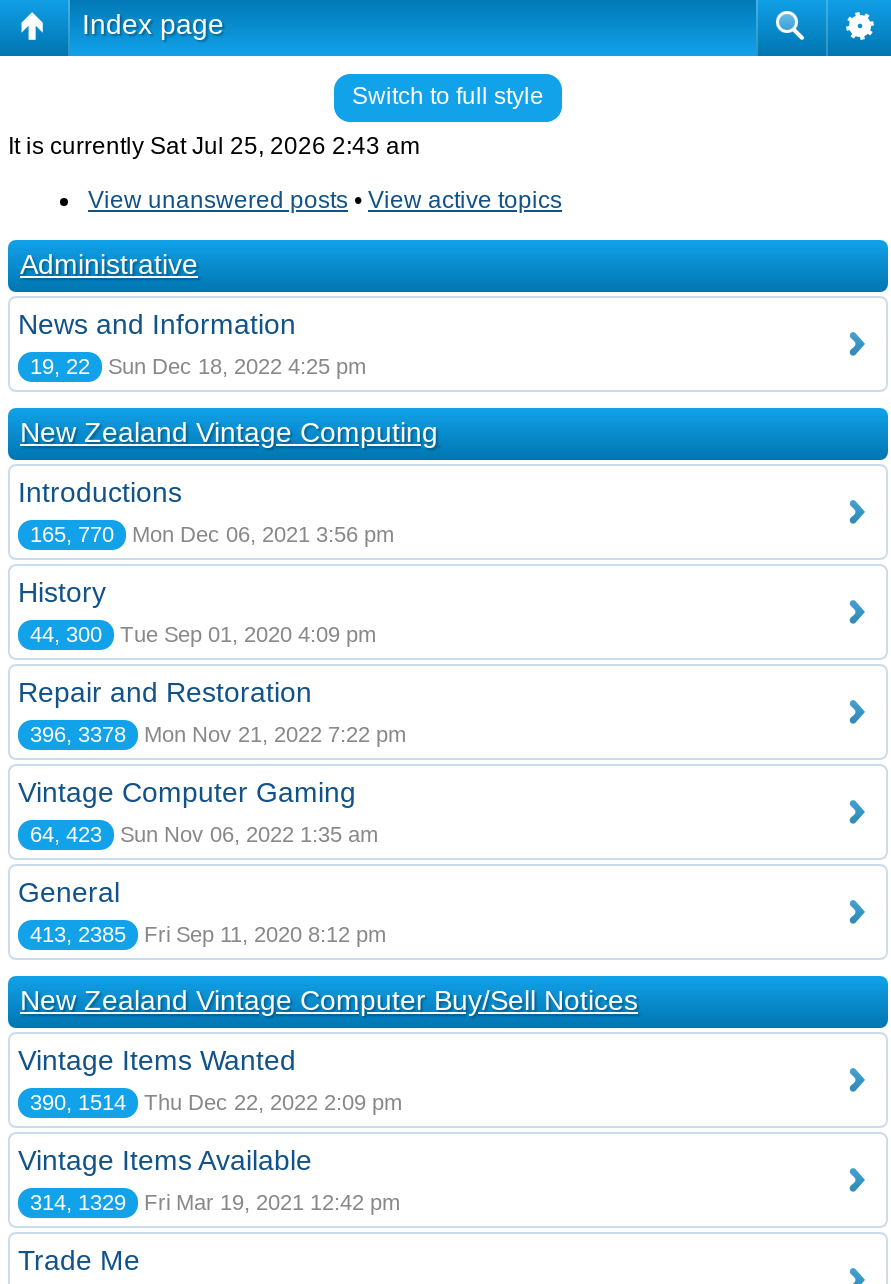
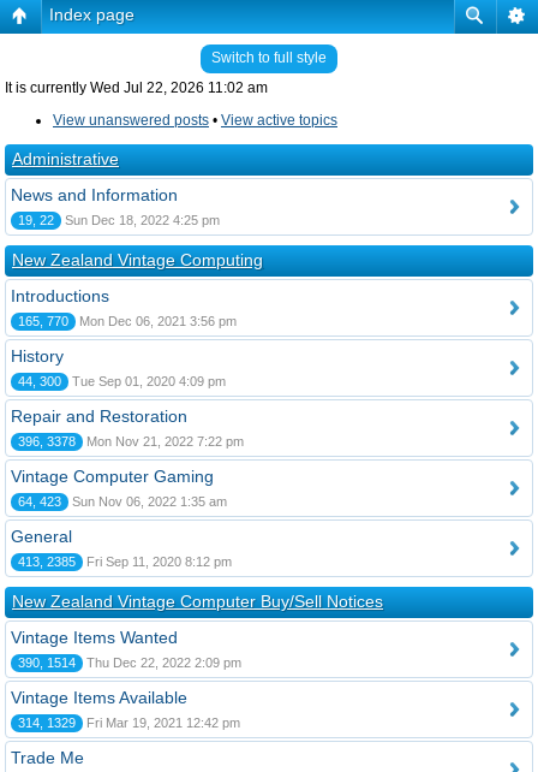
- It is currently Sat Jul 25, 2026 2:43 am
+ It is currently Wed Jul 22, 2026 11:02 am
